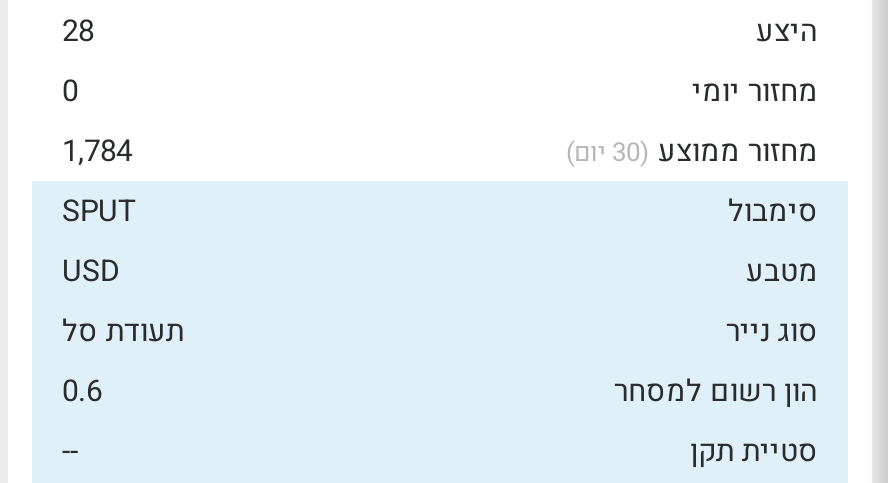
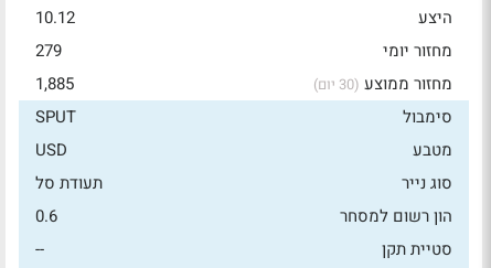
- 28
+ 10.12

- 0
+ 279

- 1,784
+ 1,885
